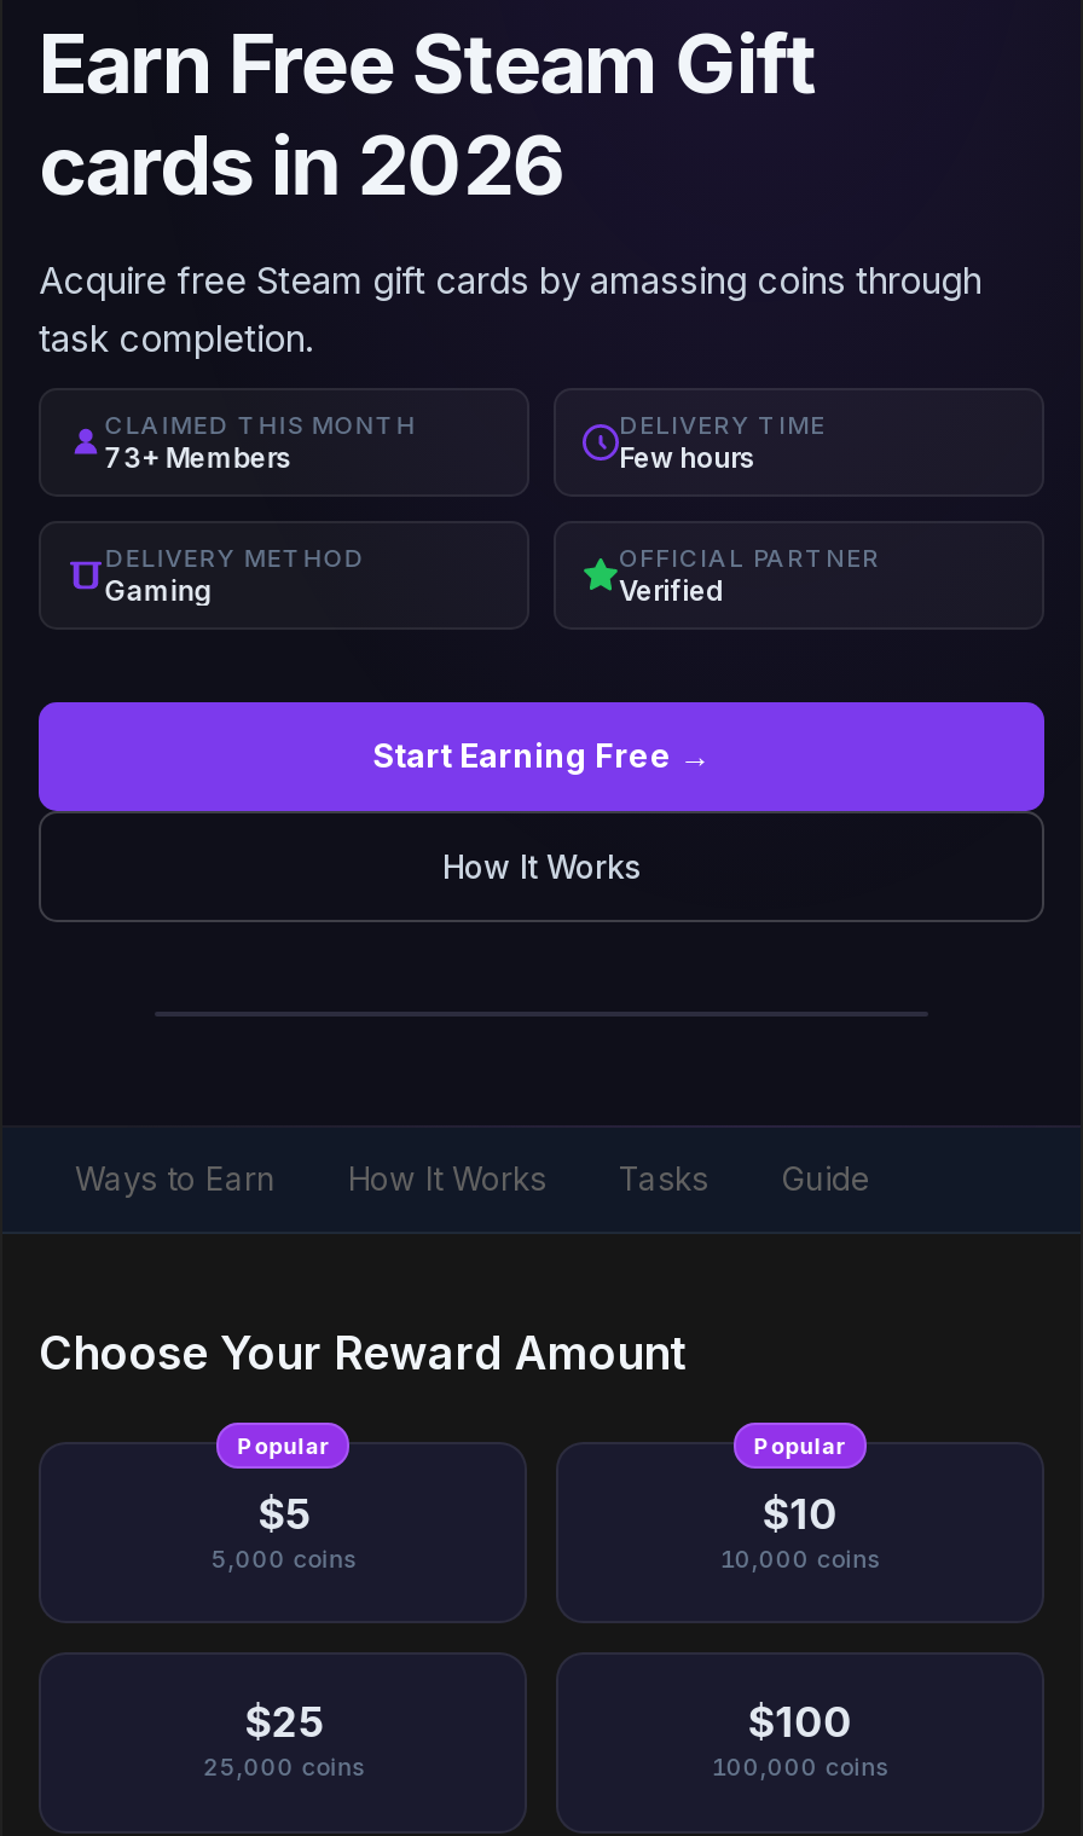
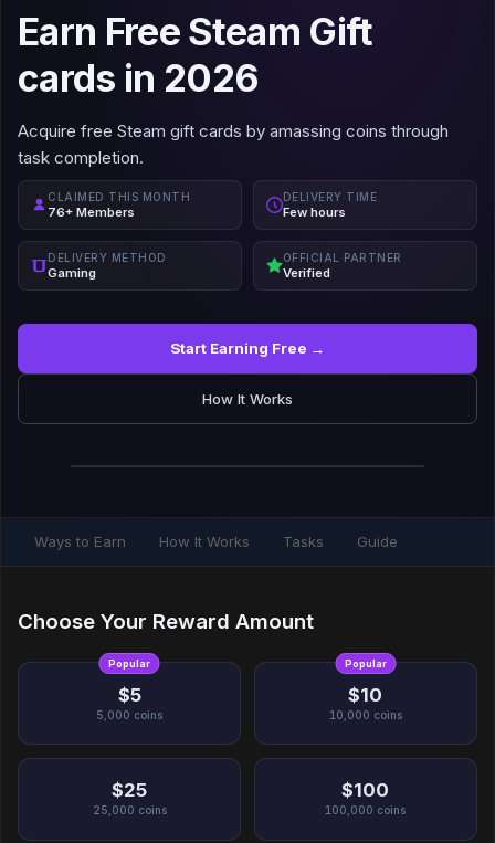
- 73+ Members
+ 76+ Members
